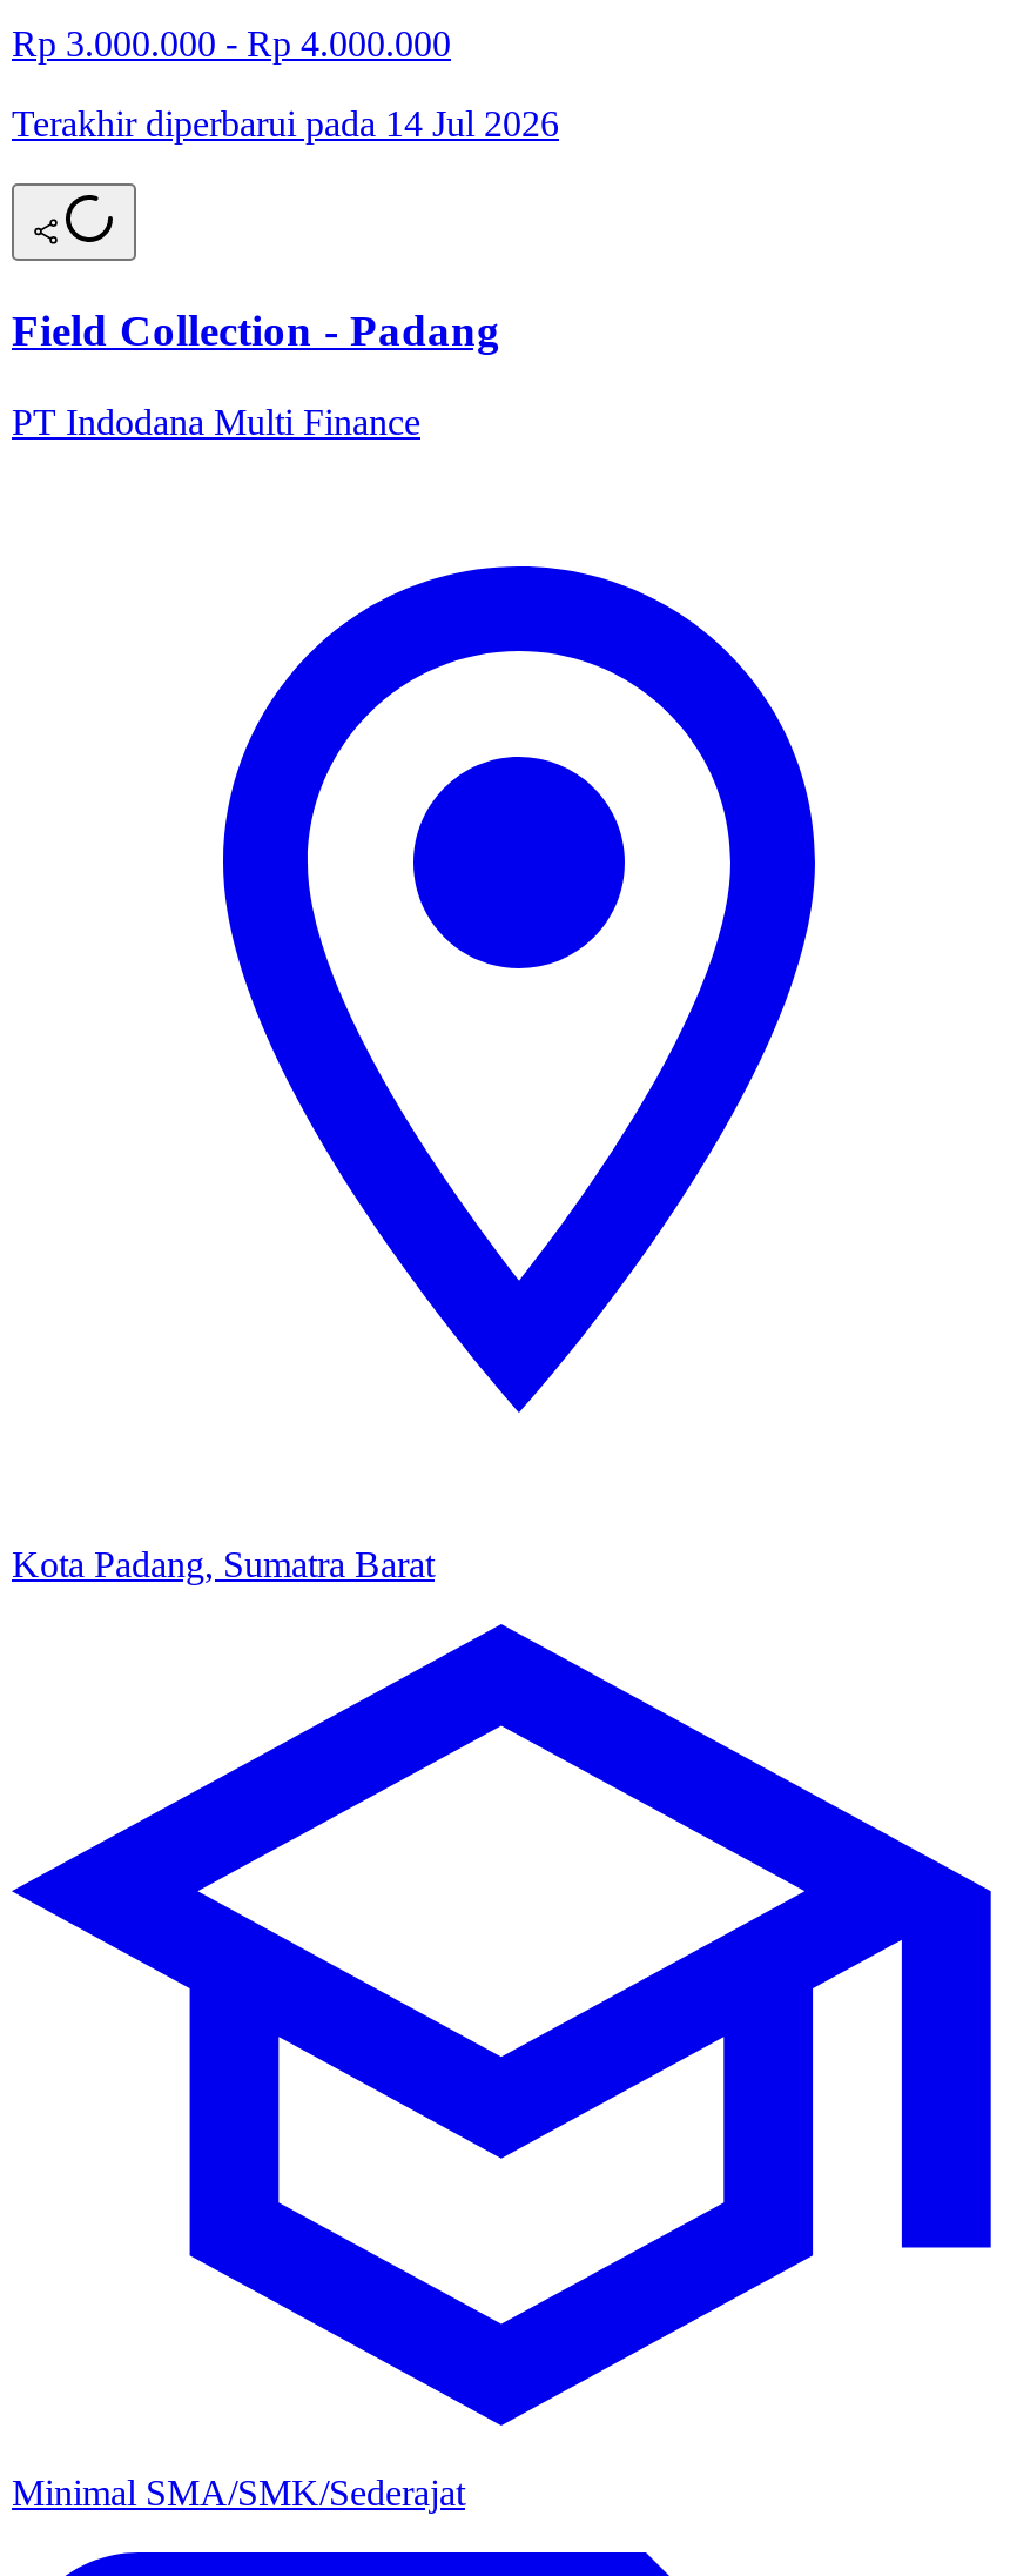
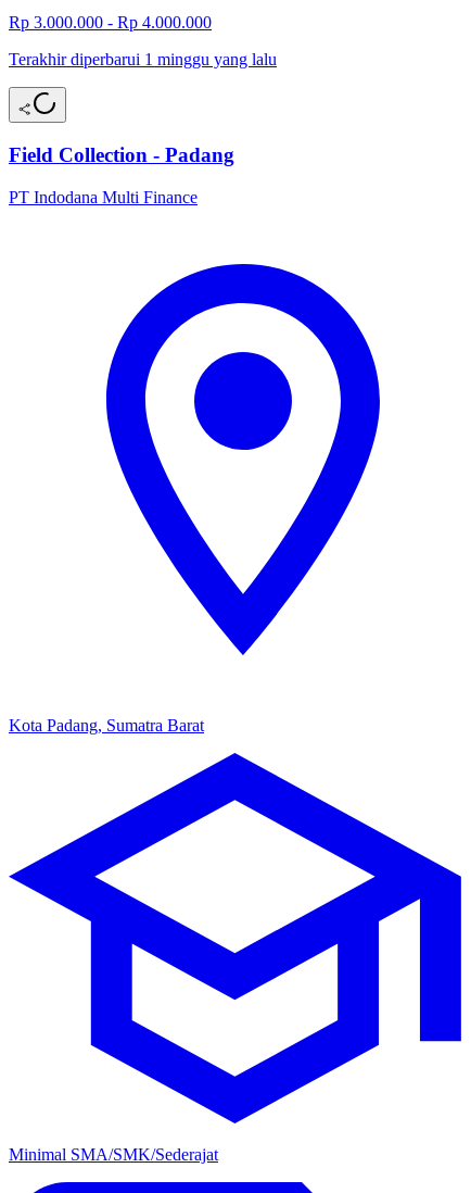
- Terakhir diperbarui pada 14 Jul 2026
+ Terakhir diperbarui 1 minggu yang lalu
